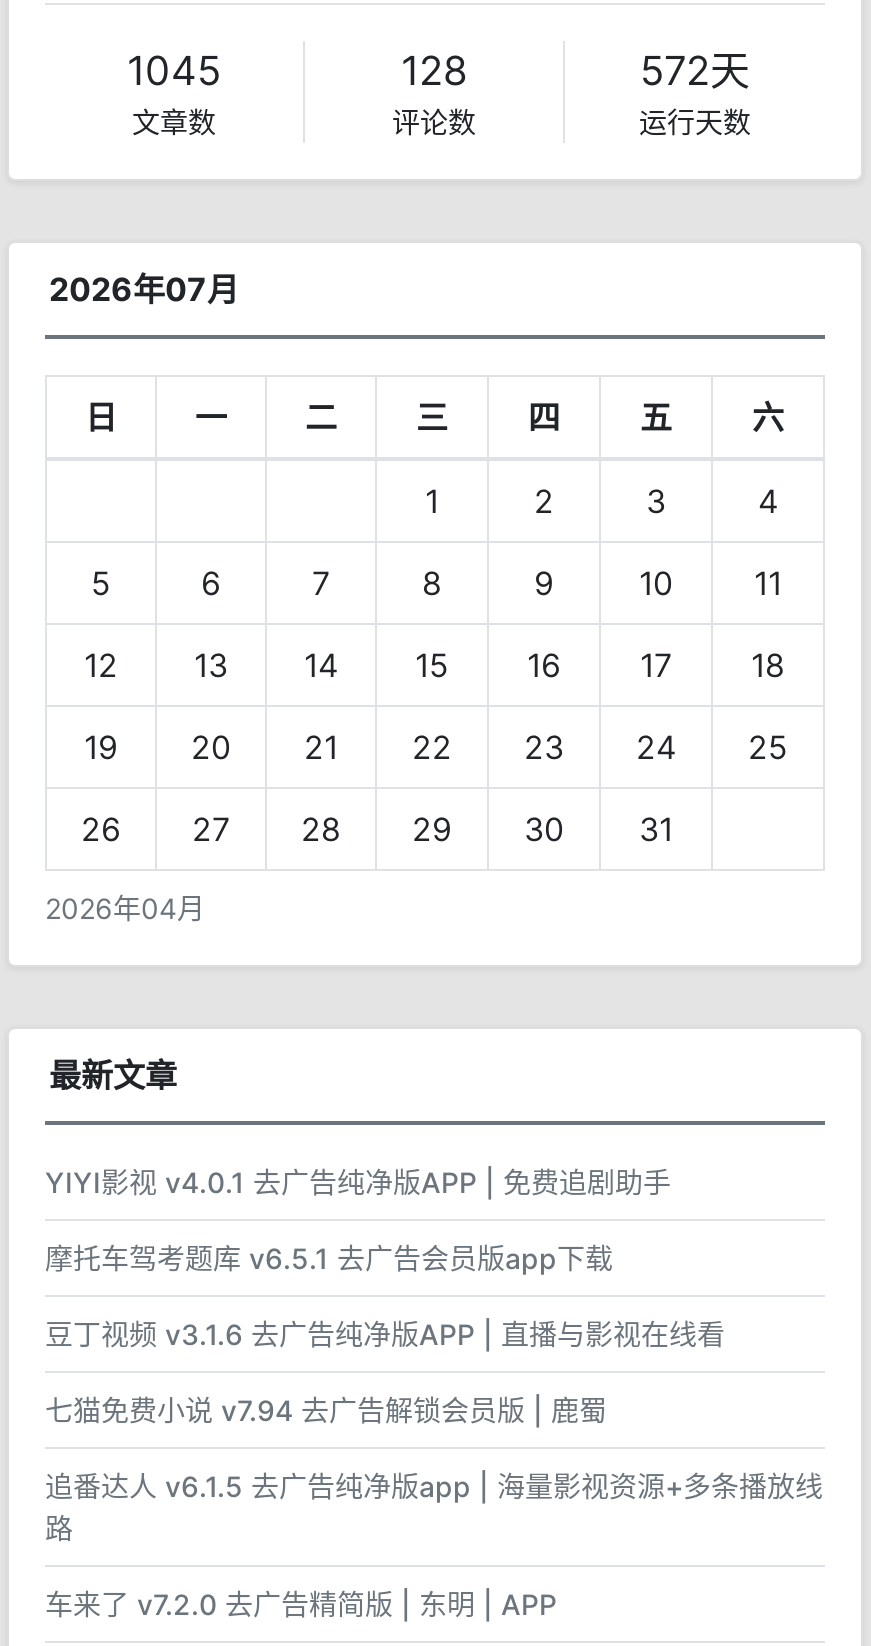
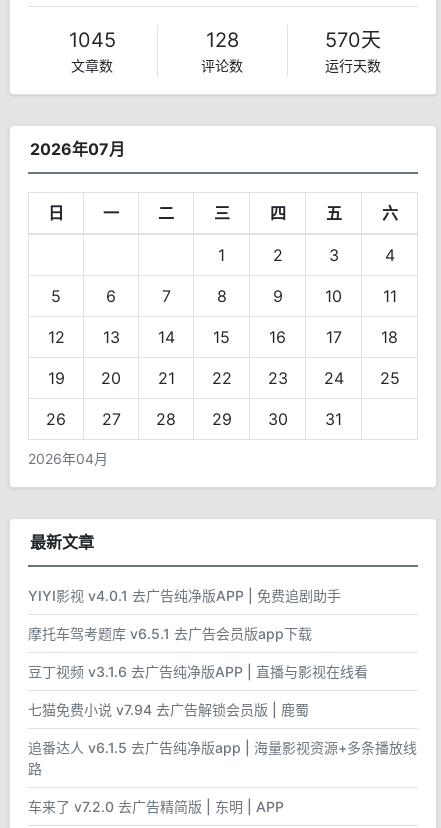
- 572天
+ 570天
